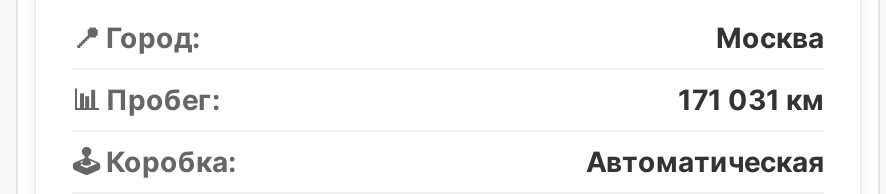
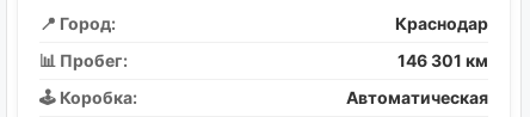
- Москва
+ Краснодар

- 171 031 км
+ 146 301 км
